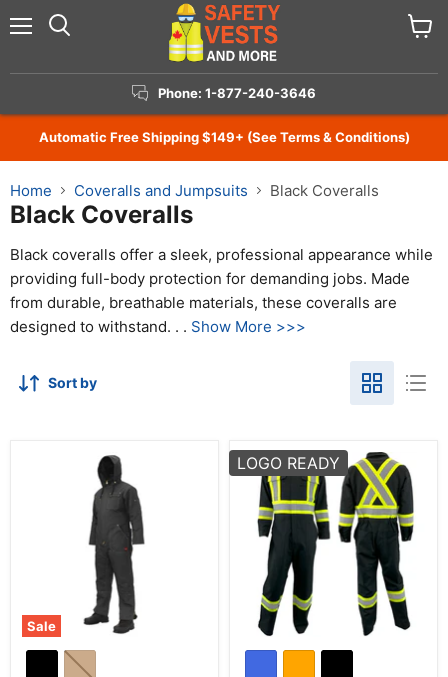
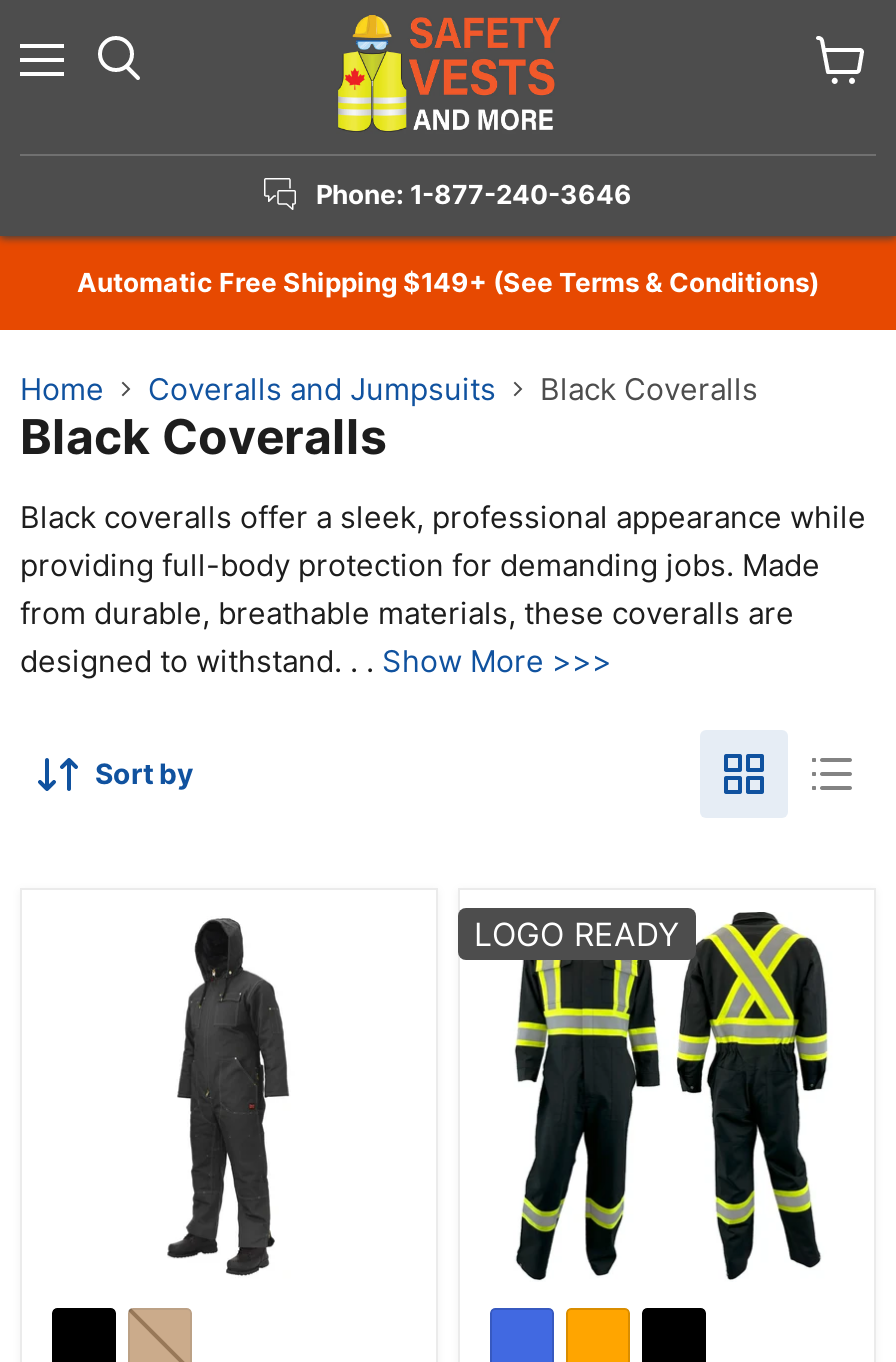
- Sale
